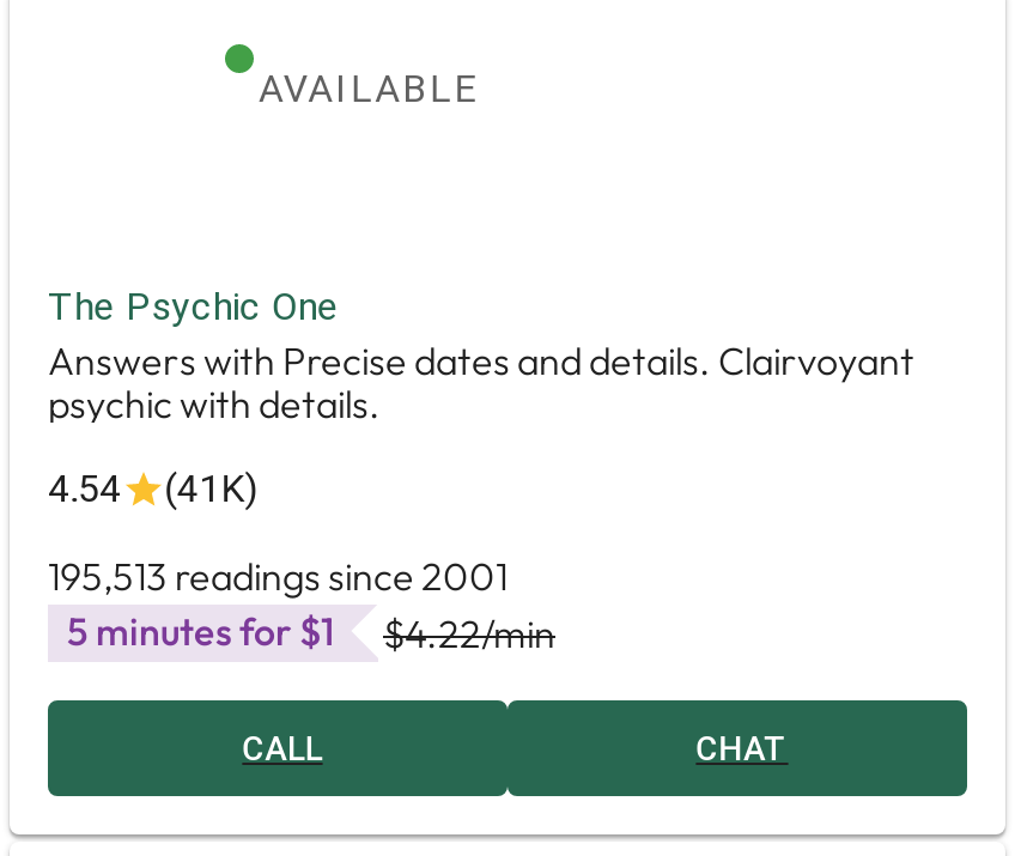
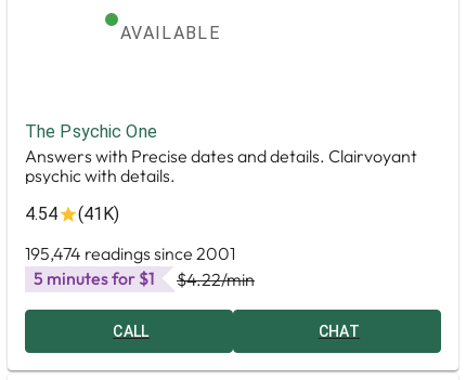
- 195,513 readings since 2001
+ 195,474 readings since 2001
